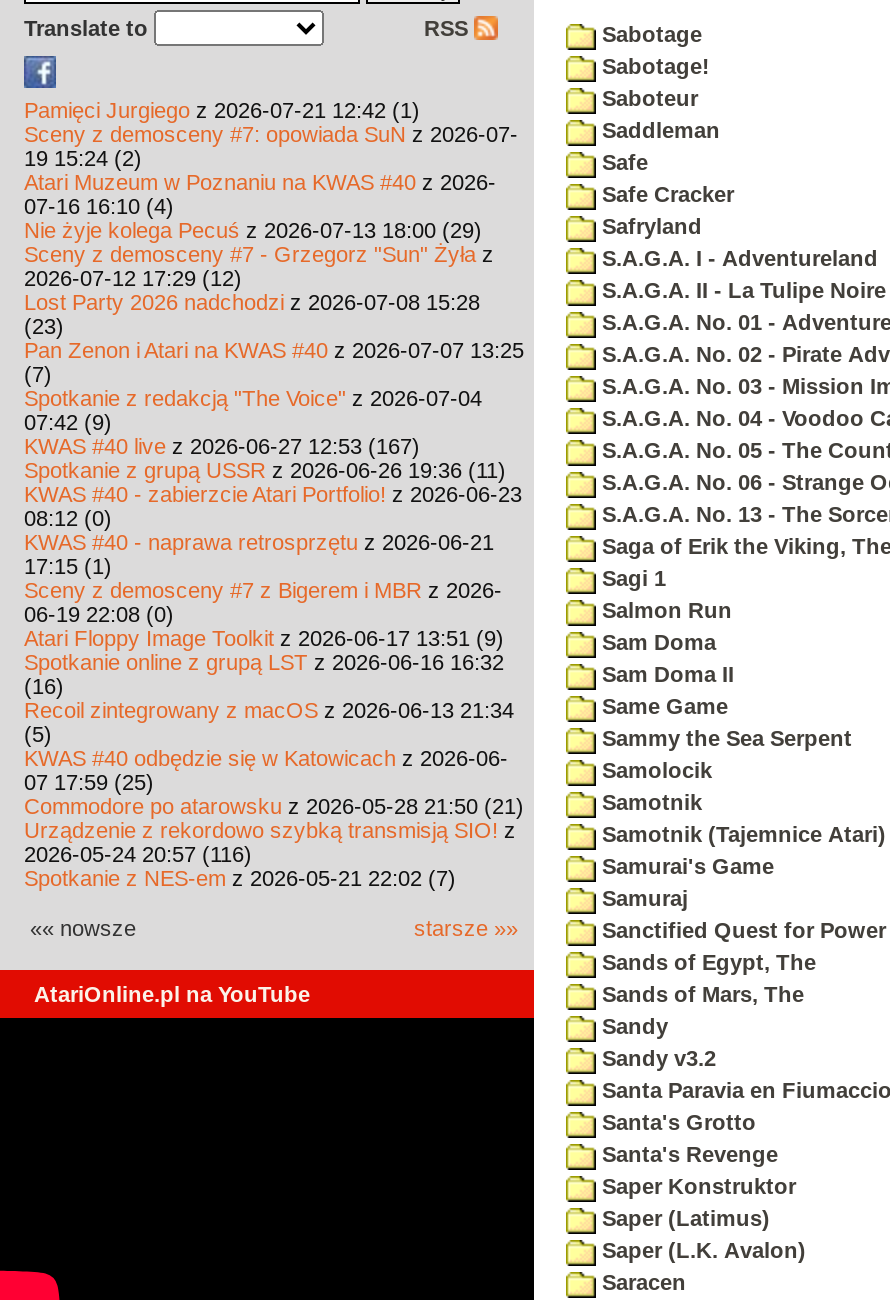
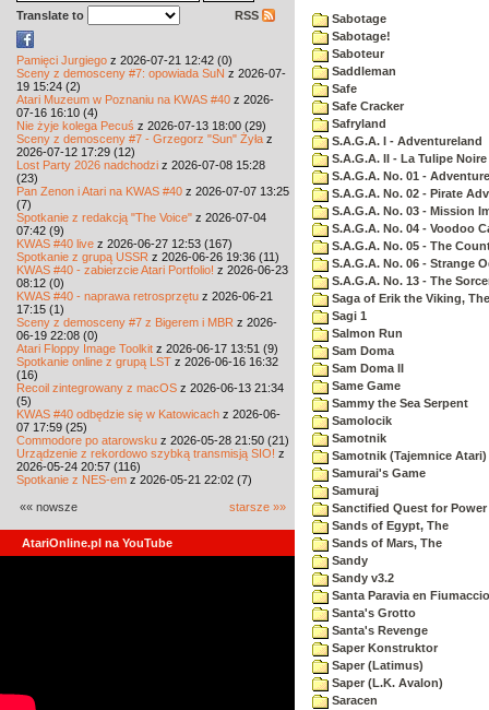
- Pamięci Jurgiego z 2026-07-21 12:42 (1)
+ Pamięci Jurgiego z 2026-07-21 12:42 (0)
